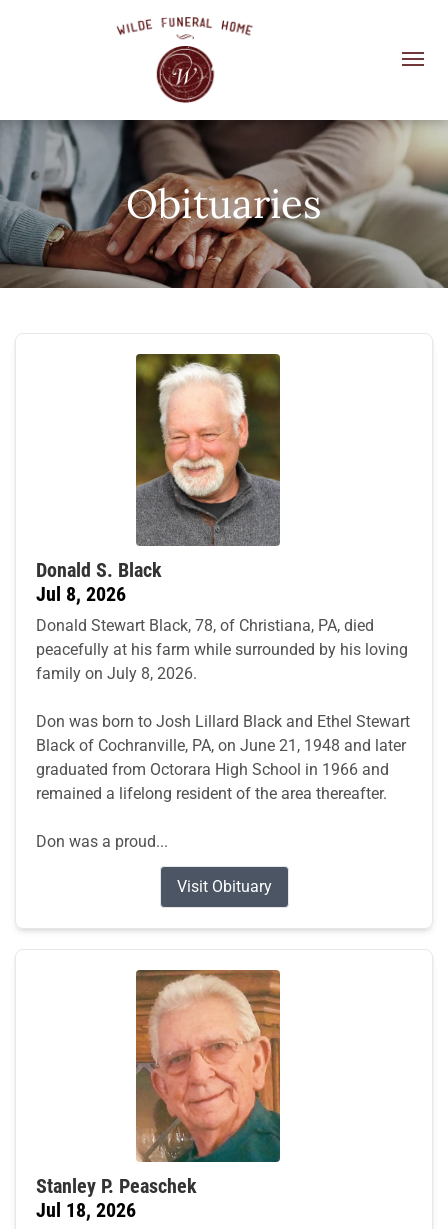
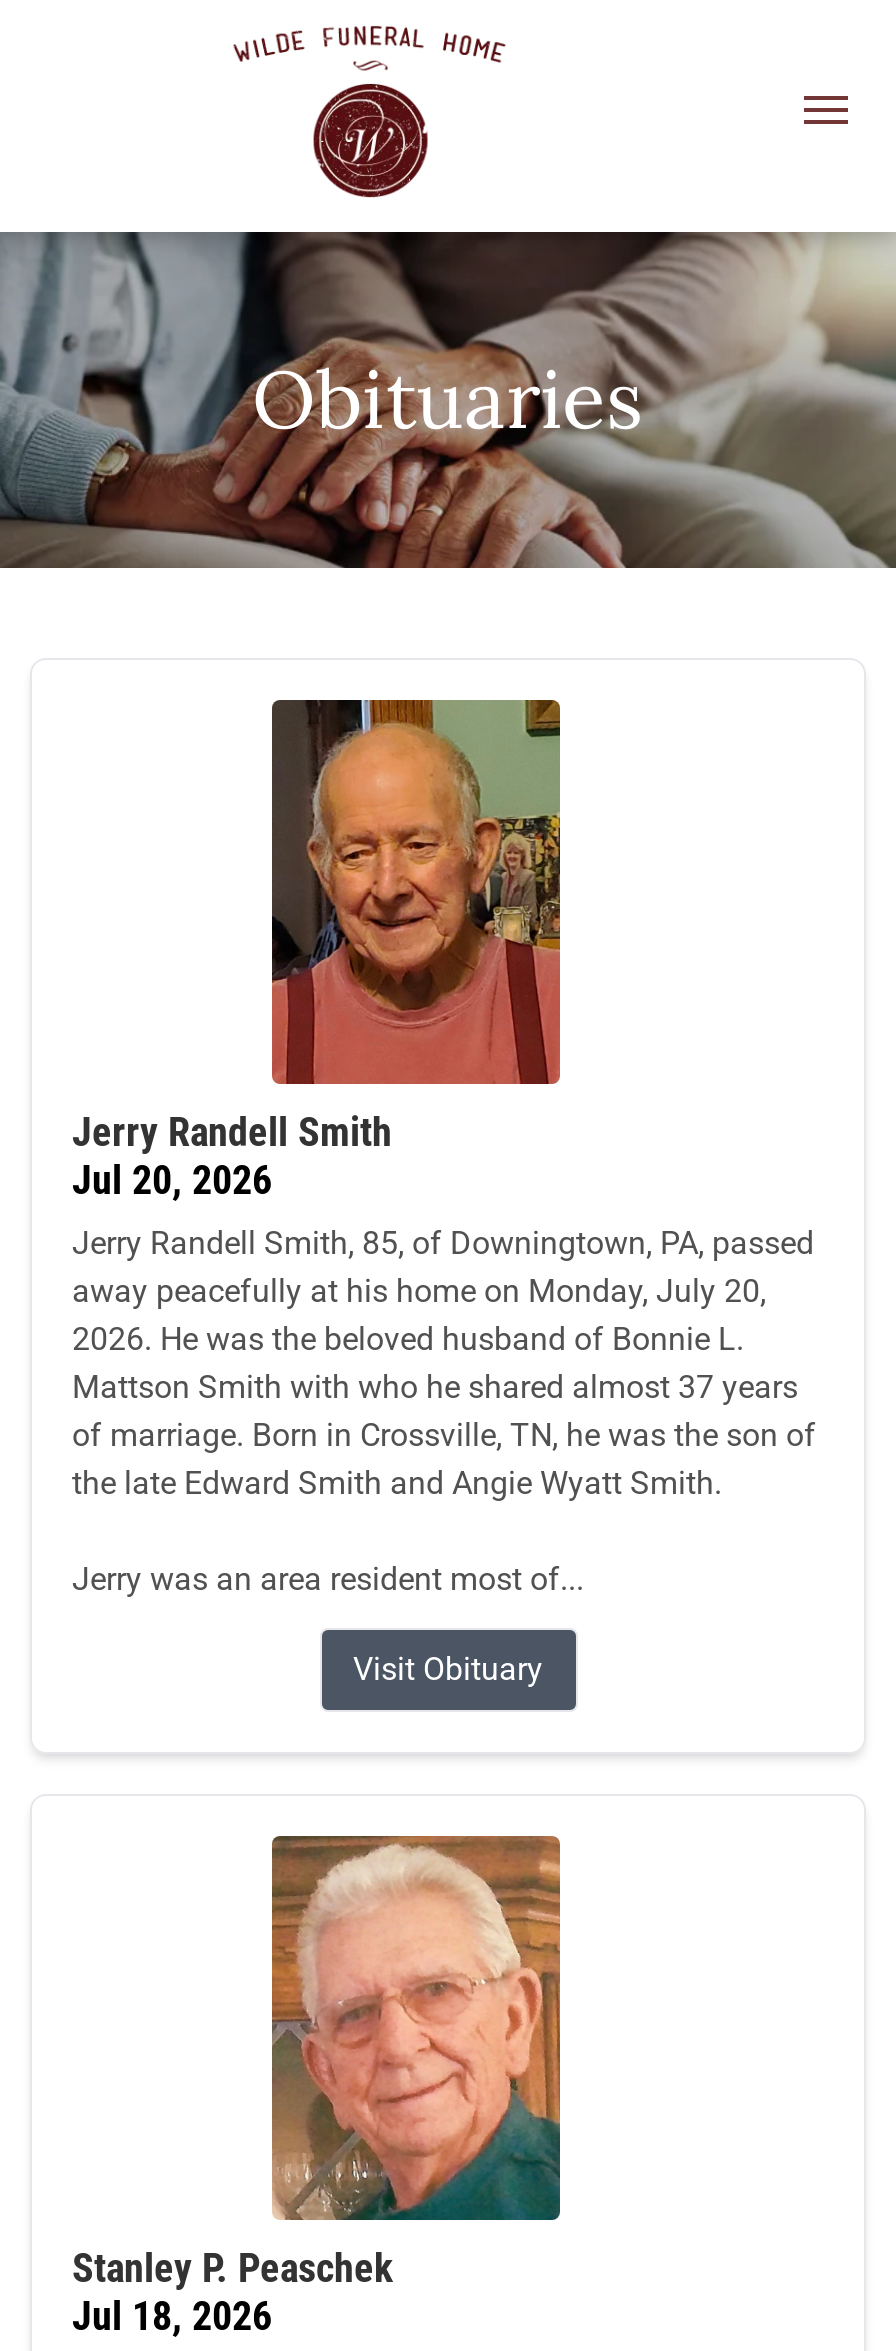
- [image]
- Donald S. Black
- Jul 8, 2026
- Donald Stewart Black, 78, of Christiana, PA, died
- peacefully at his farm while surrounded by his loving
- family on July 8, 2026.
- Don was born to Josh Lillard Black and Ethel Stewart
- Black of Cochranville, PA, on June 21, 1948 and later
- graduated from Octorara High School in 1966 and
- remained a lifelong resident of the area thereafter.
- Don was a proud...
+ [image]
+ Jerry Randell Smith
+ Jul 20, 2026
+ Jerry Randell Smith, 85, of Downingtown, PA, passed
+ away peacefully at his home on Monday, July 20,
+ 2026. He was the beloved husband of Bonnie L.
+ Mattson Smith with who he shared almost 37 years
+ of marriage. Born in Crossville, TN, he was the son of
+ the late Edward Smith and Angie Wyatt Smith.
+ Jerry was an area resident most of...
